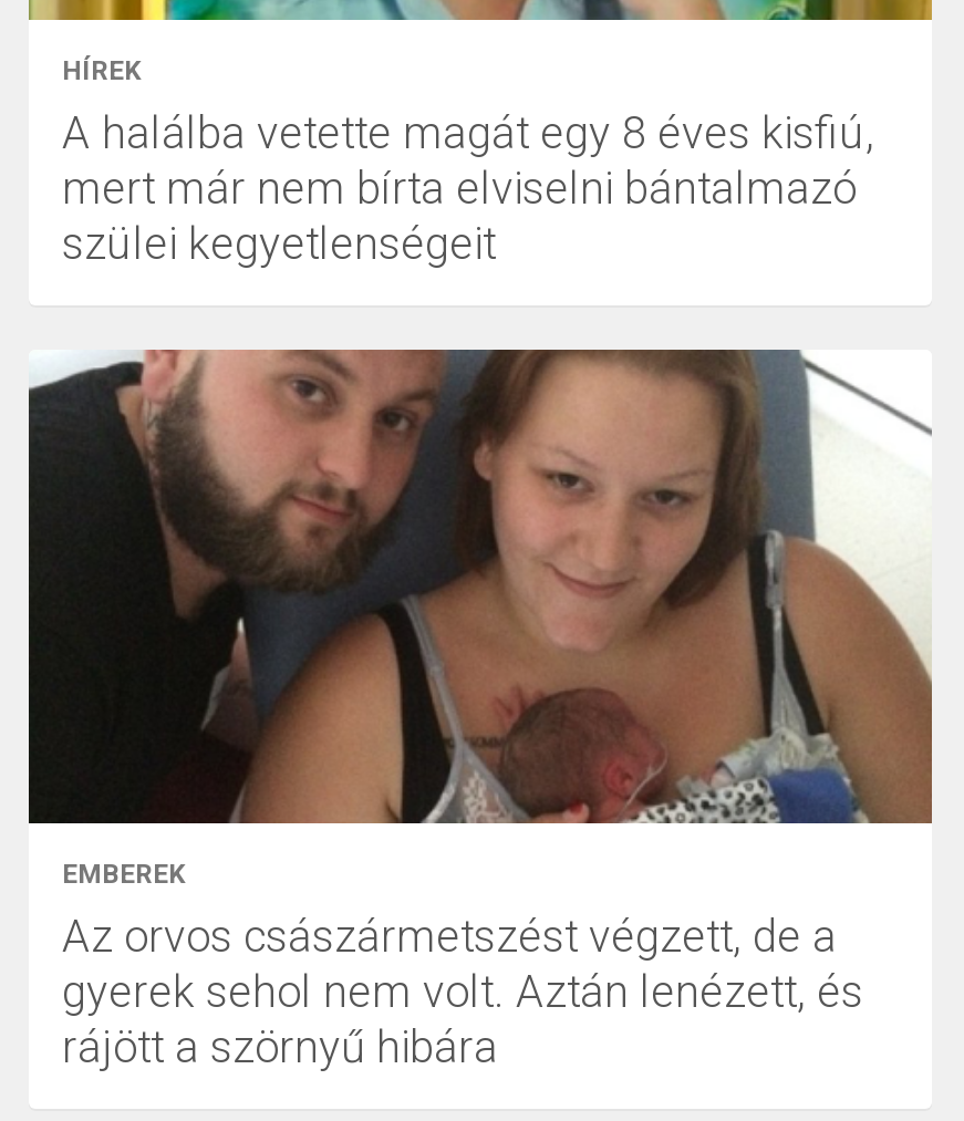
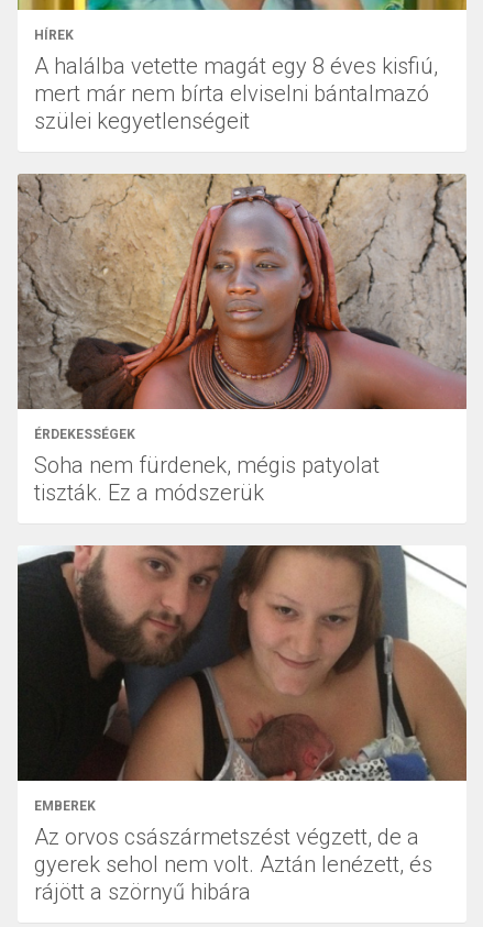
+ [image]
+ ÉRDEKESSÉGEK
+ Soha nem fürdenek, mégis patyolat
+ tiszták. Ez a módszerük
